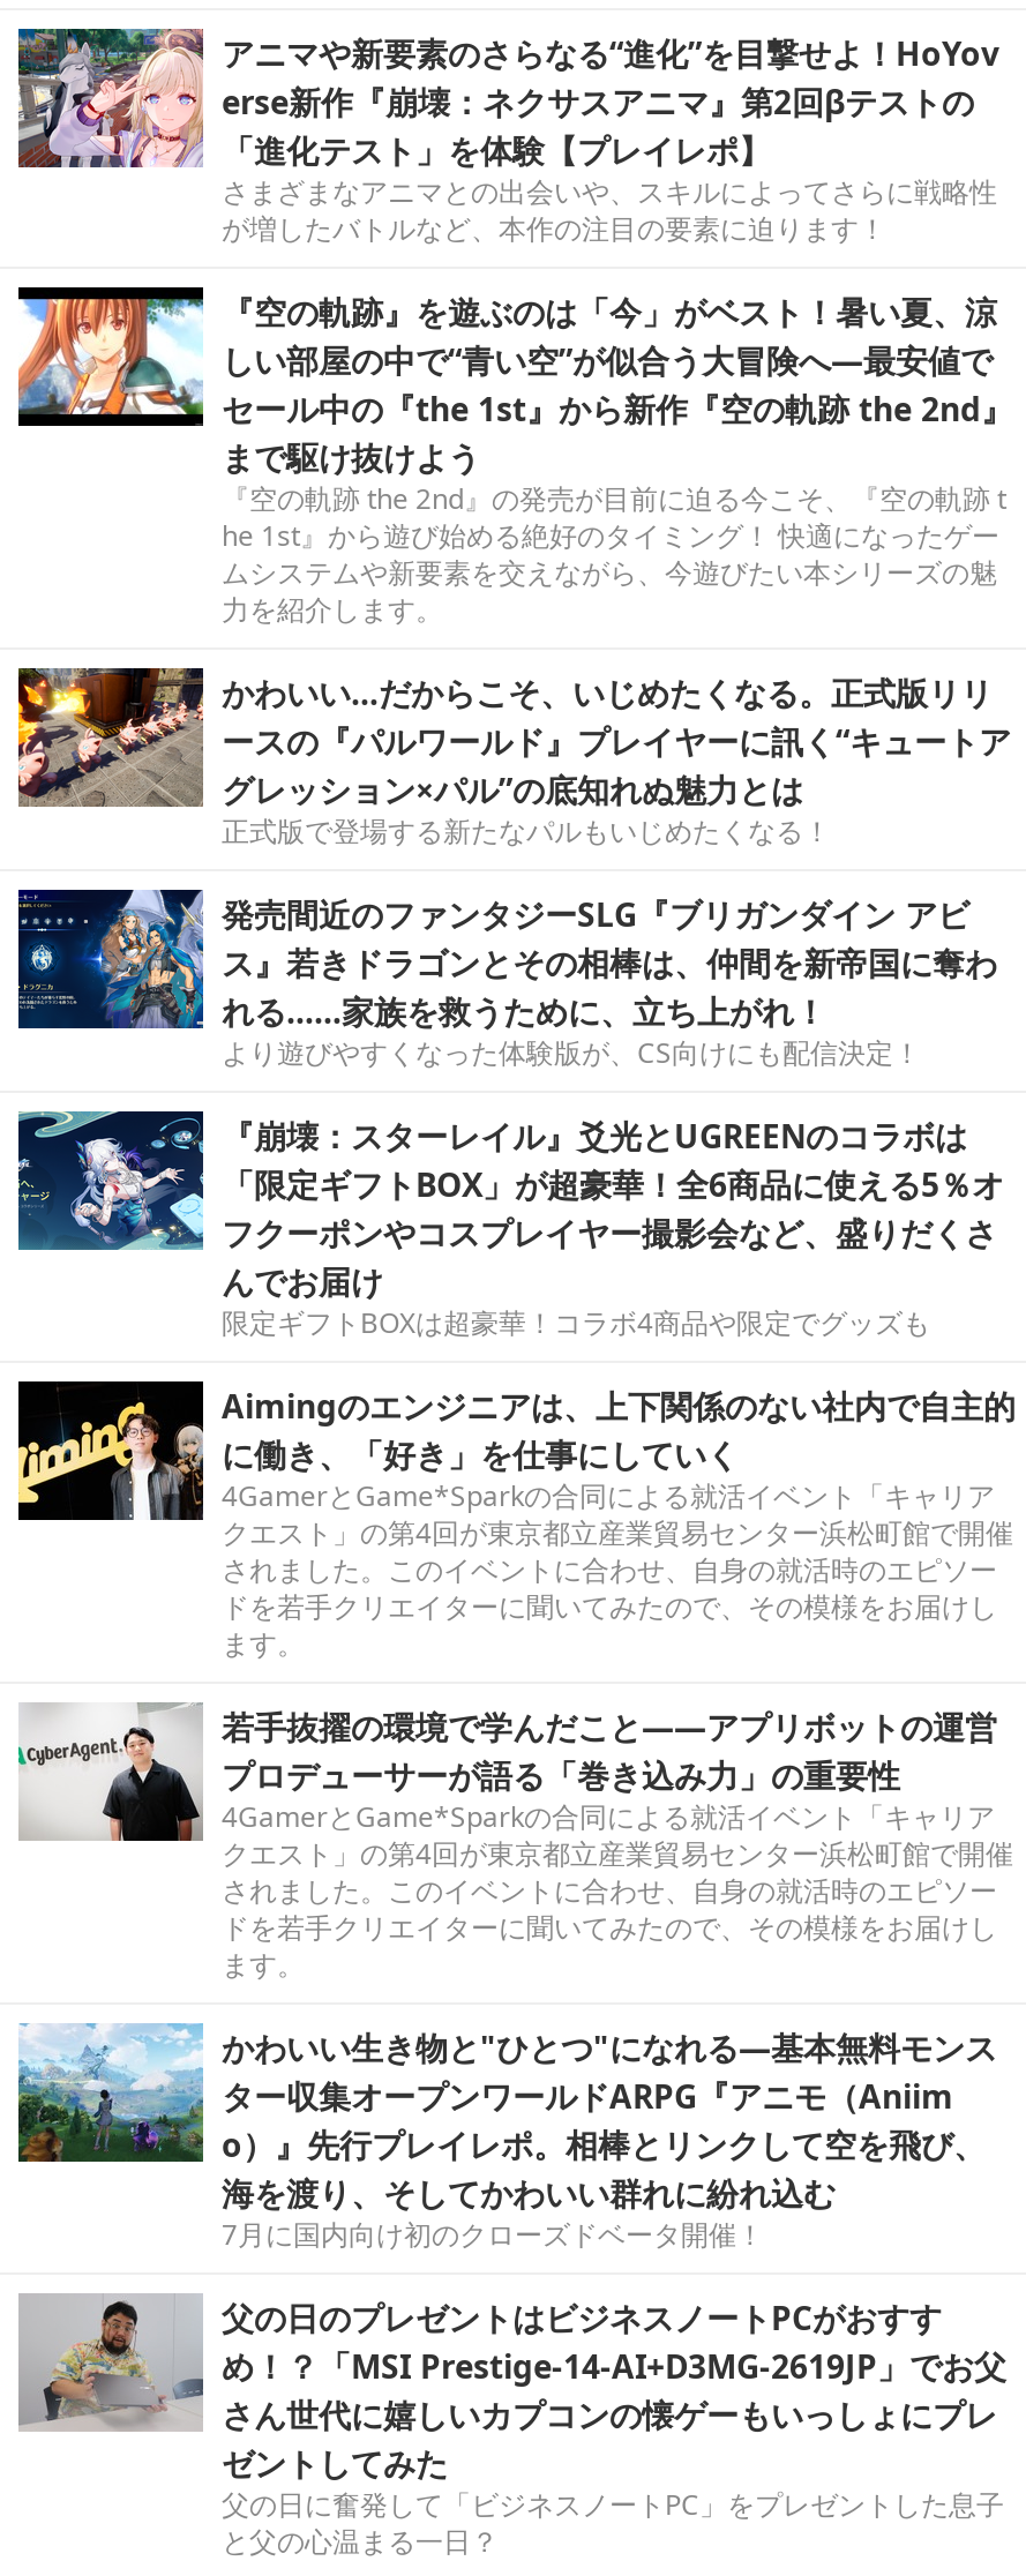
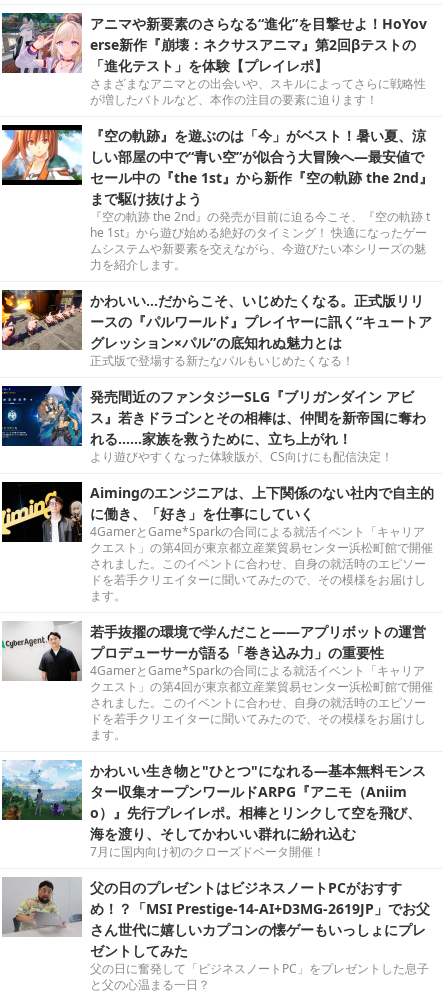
- [image]
- 『崩壊：スターレイル』爻光とUGREENのコラボは
- 「限定ギフトBOX」が超豪華！全6商品に使える5％オ
- フクーポンやコスプレイヤー撮影会など、盛りだくさ
- んでお届け
- 限定ギフトBOXは超豪華！コラボ4商品や限定でグッズも
